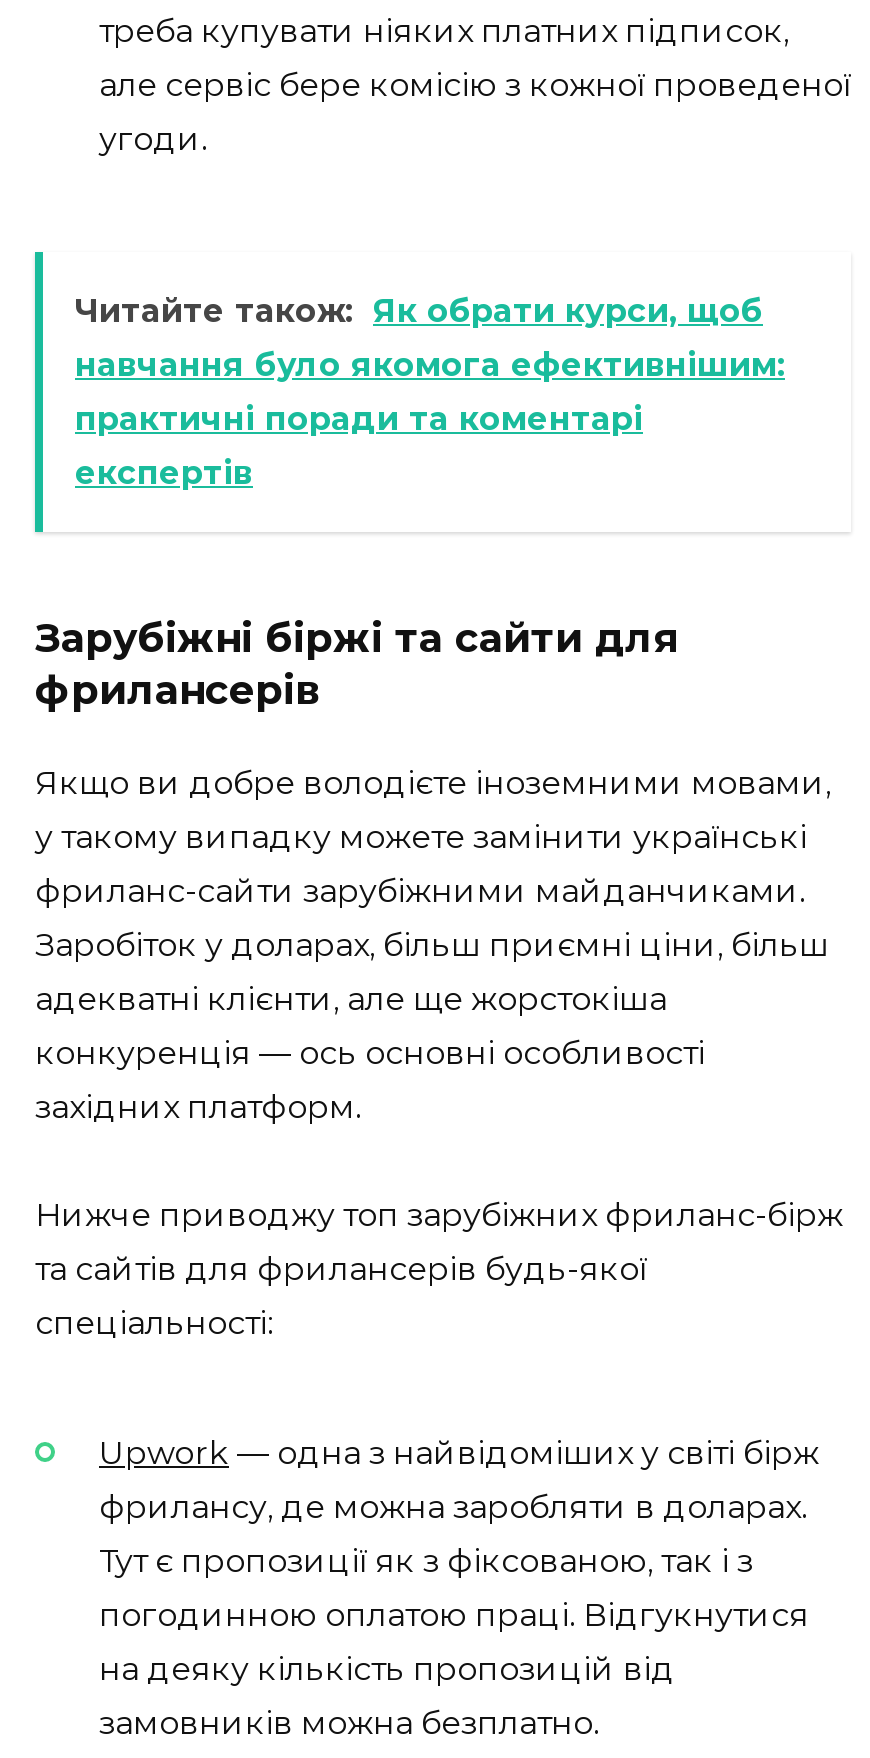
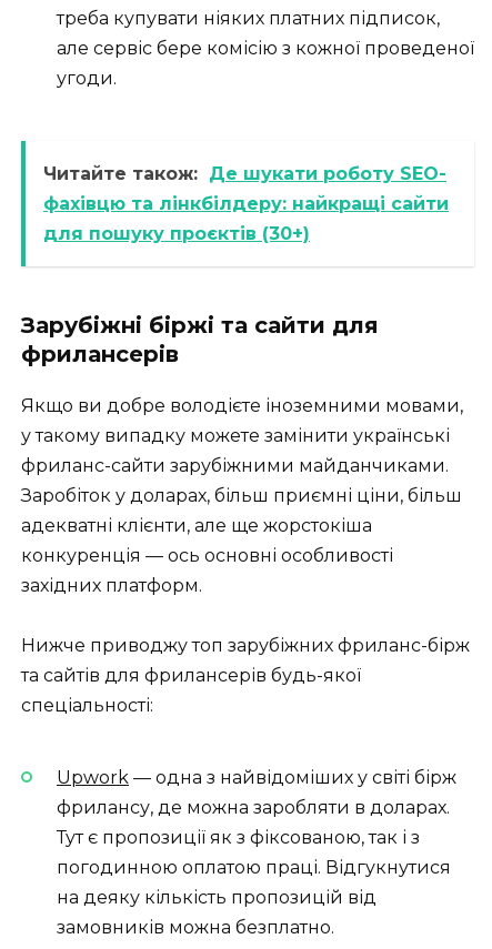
- Читайте також: Як обрати курси, щоб
- навчання було якомога ефективнішим:
- практичні поради та коментарі
- експертів
+ Читайте також: Де шукати роботу SEO-
+ фахівцю та лінкбілдеру: найкращі сайти
+ для пошуку проєктів (30+)
